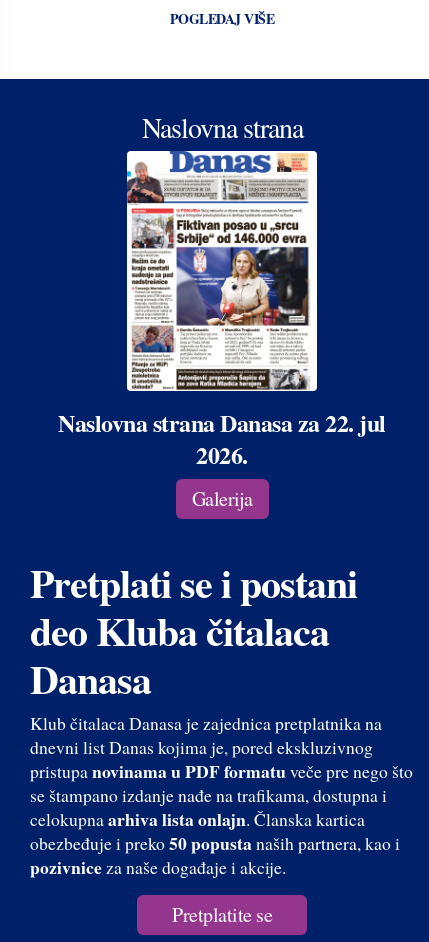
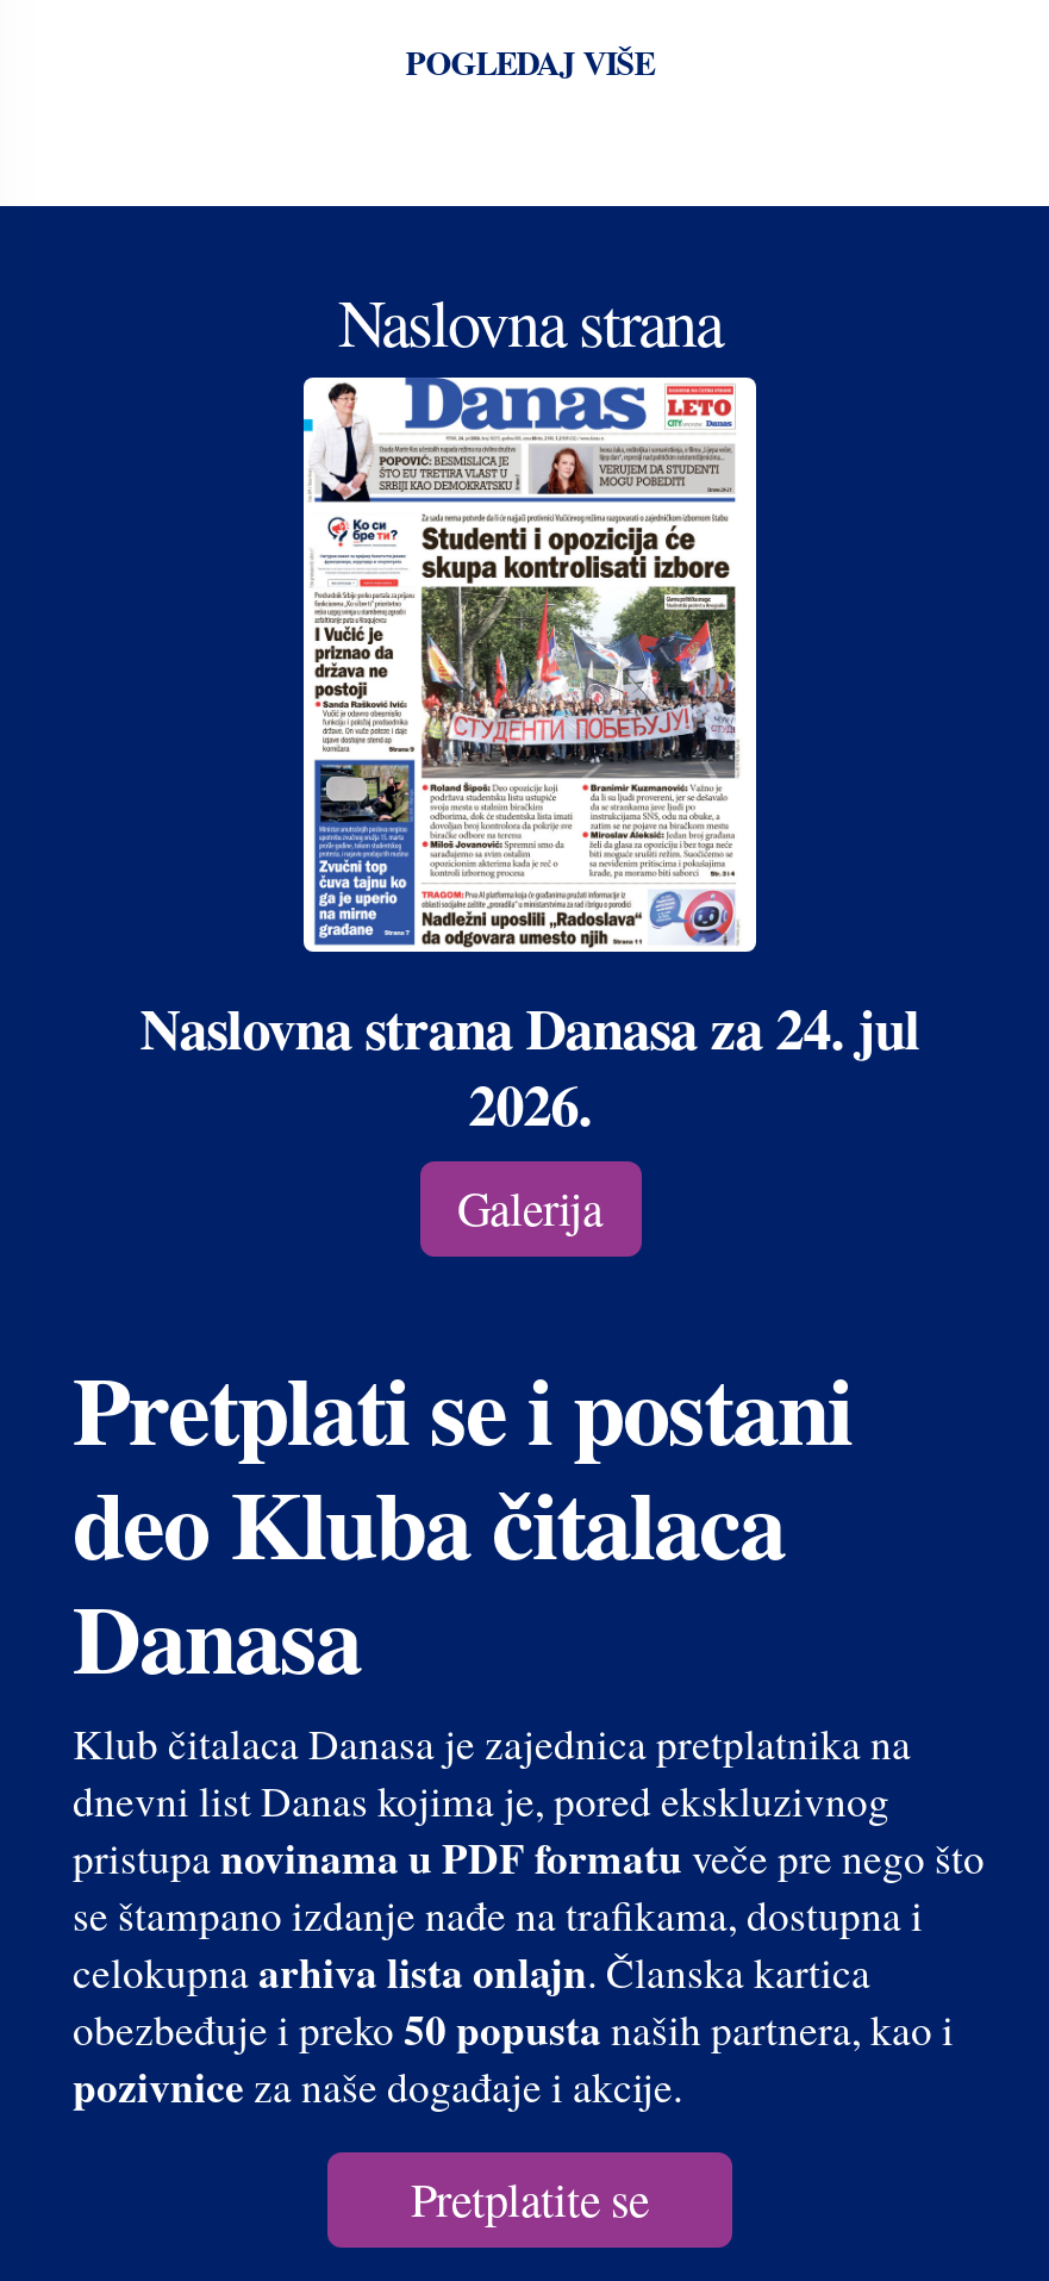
- [image]
- Naslovna strana Danasa za 22. jul
+ [image]
+ Naslovna strana Danasa za 24. jul
